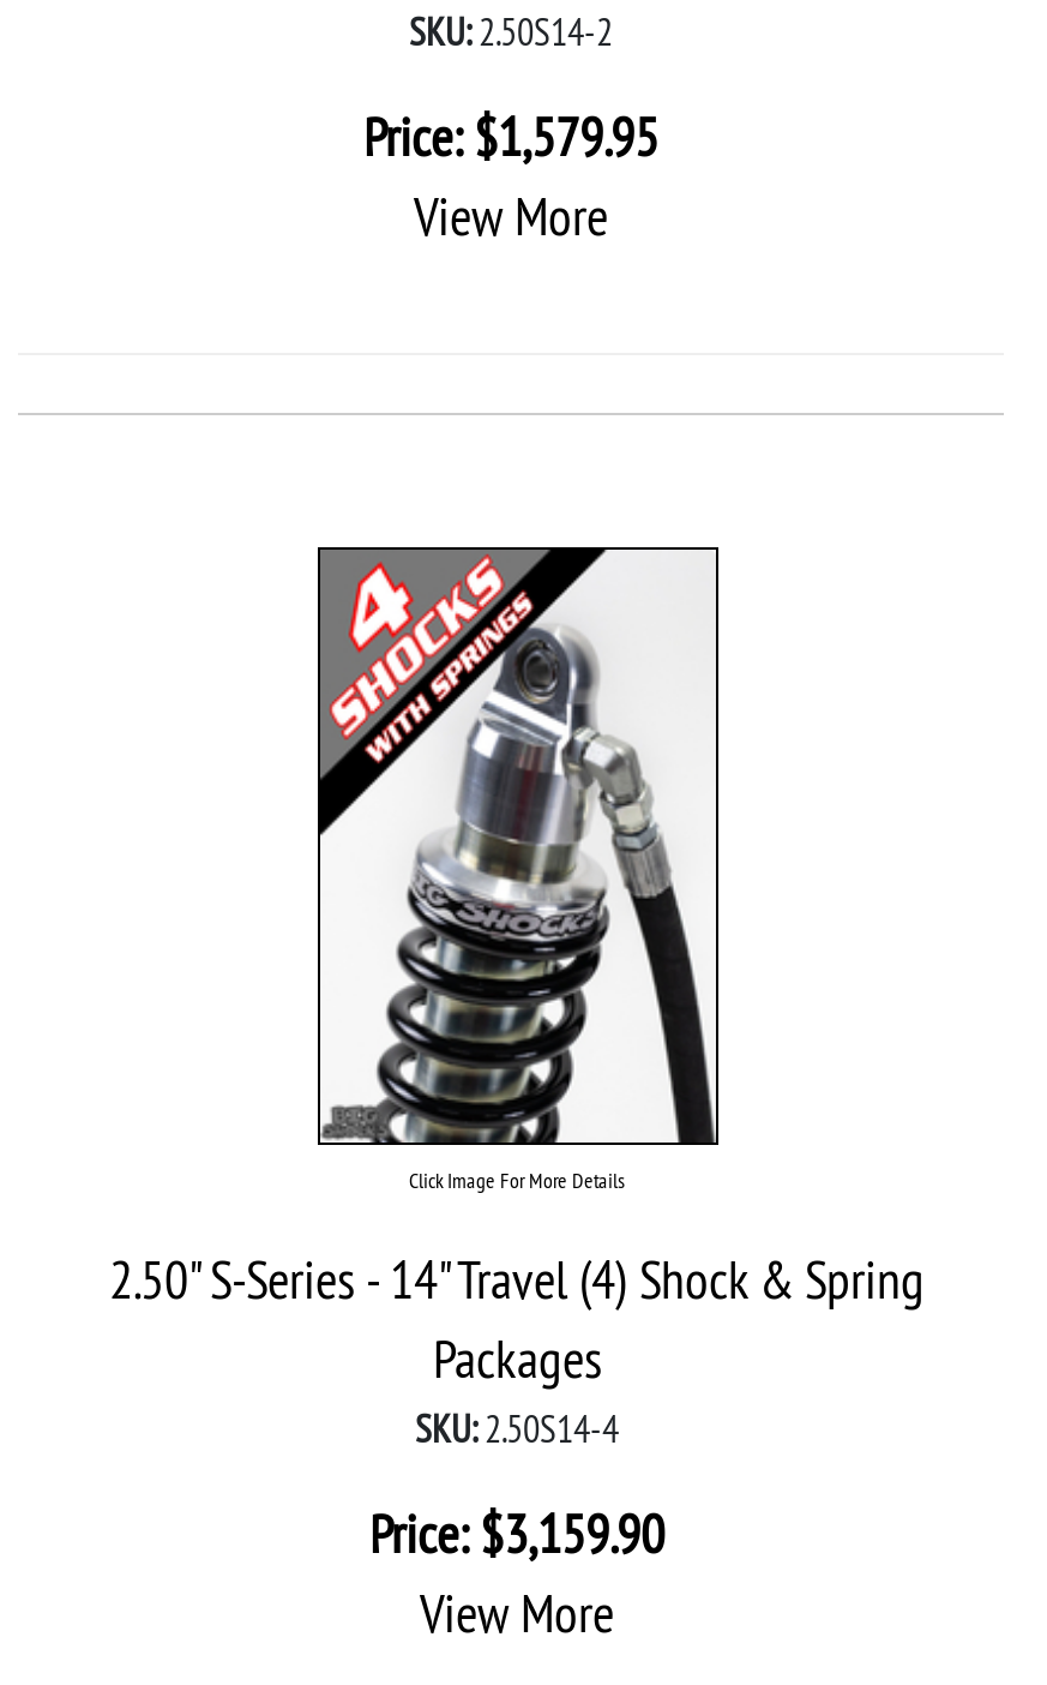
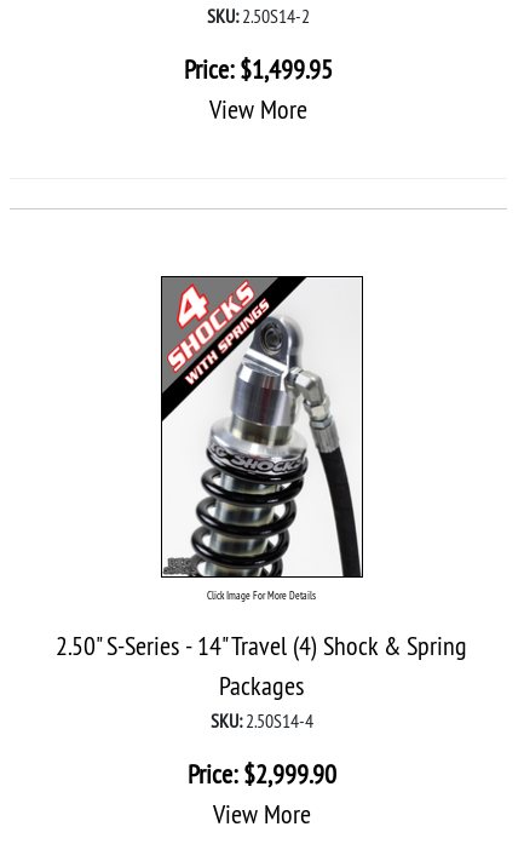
- Price: $1,579.95
+ Price: $1,499.95

- Price: $3,159.90
+ Price: $2,999.90
